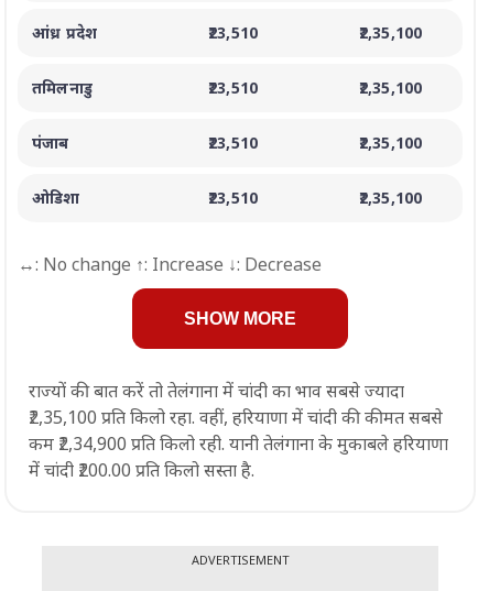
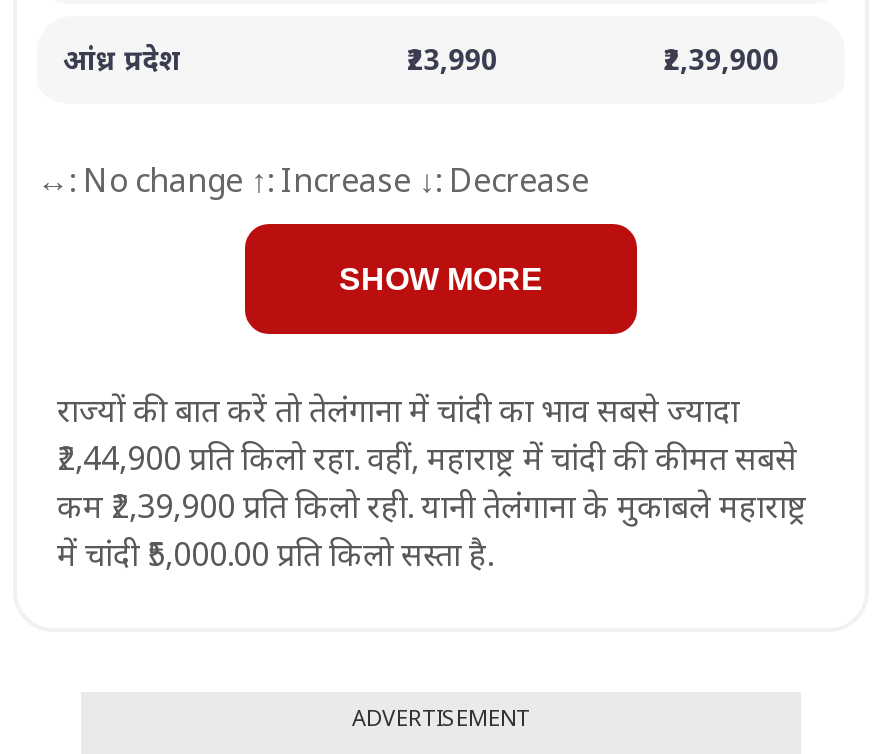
- ₹23,510
- ₹2,35,100
- तमिलनाडु
- ₹23,510
- ₹2,35,100
- पंजाब
- ₹23,510
- ₹2,35,100
- ओडिशा
- ₹23,510
- ₹2,35,100
+ ₹23,990
+ ₹2,39,900

- ₹2,35,100 प्रति किलो रहा. वहीं, हरियाणा में चांदी की कीमत सबसे
+ ₹2,44,900 प्रति किलो रहा. वहीं, महाराष्ट्र में चांदी की कीमत सबसे

- कम ₹2,34,900 प्रति किलो रही. यानी तेलंगाना के मुकाबले हरियाणा
+ कम ₹2,39,900 प्रति किलो रही. यानी तेलंगाना के मुकाबले महाराष्ट्र

- में चांदी ₹200.00 प्रति किलो सस्ता है.
+ में चांदी ₹5,000.00 प्रति किलो सस्ता है.
